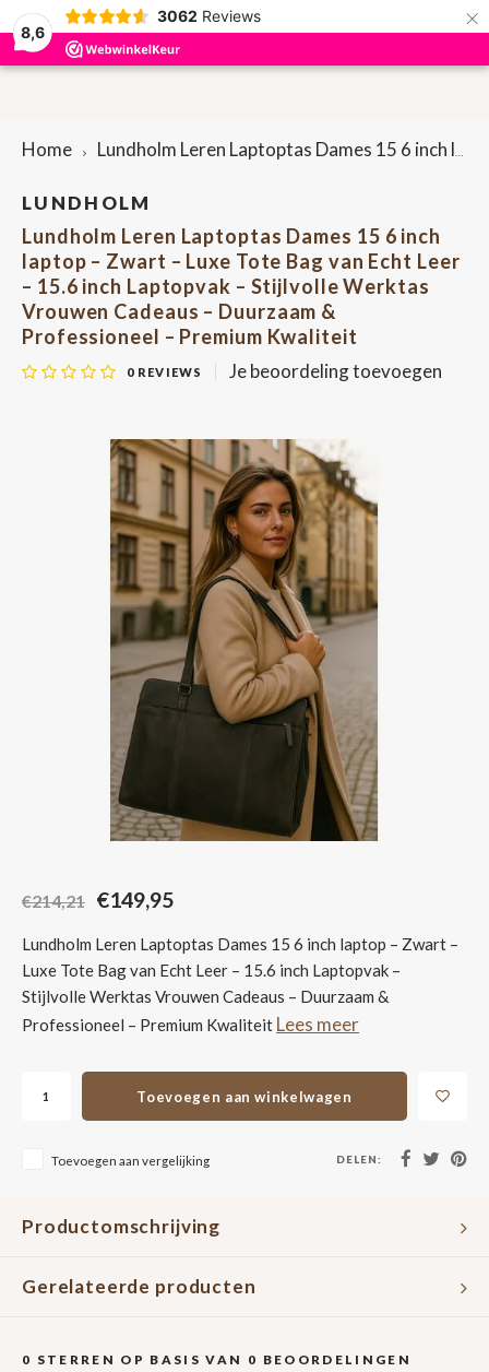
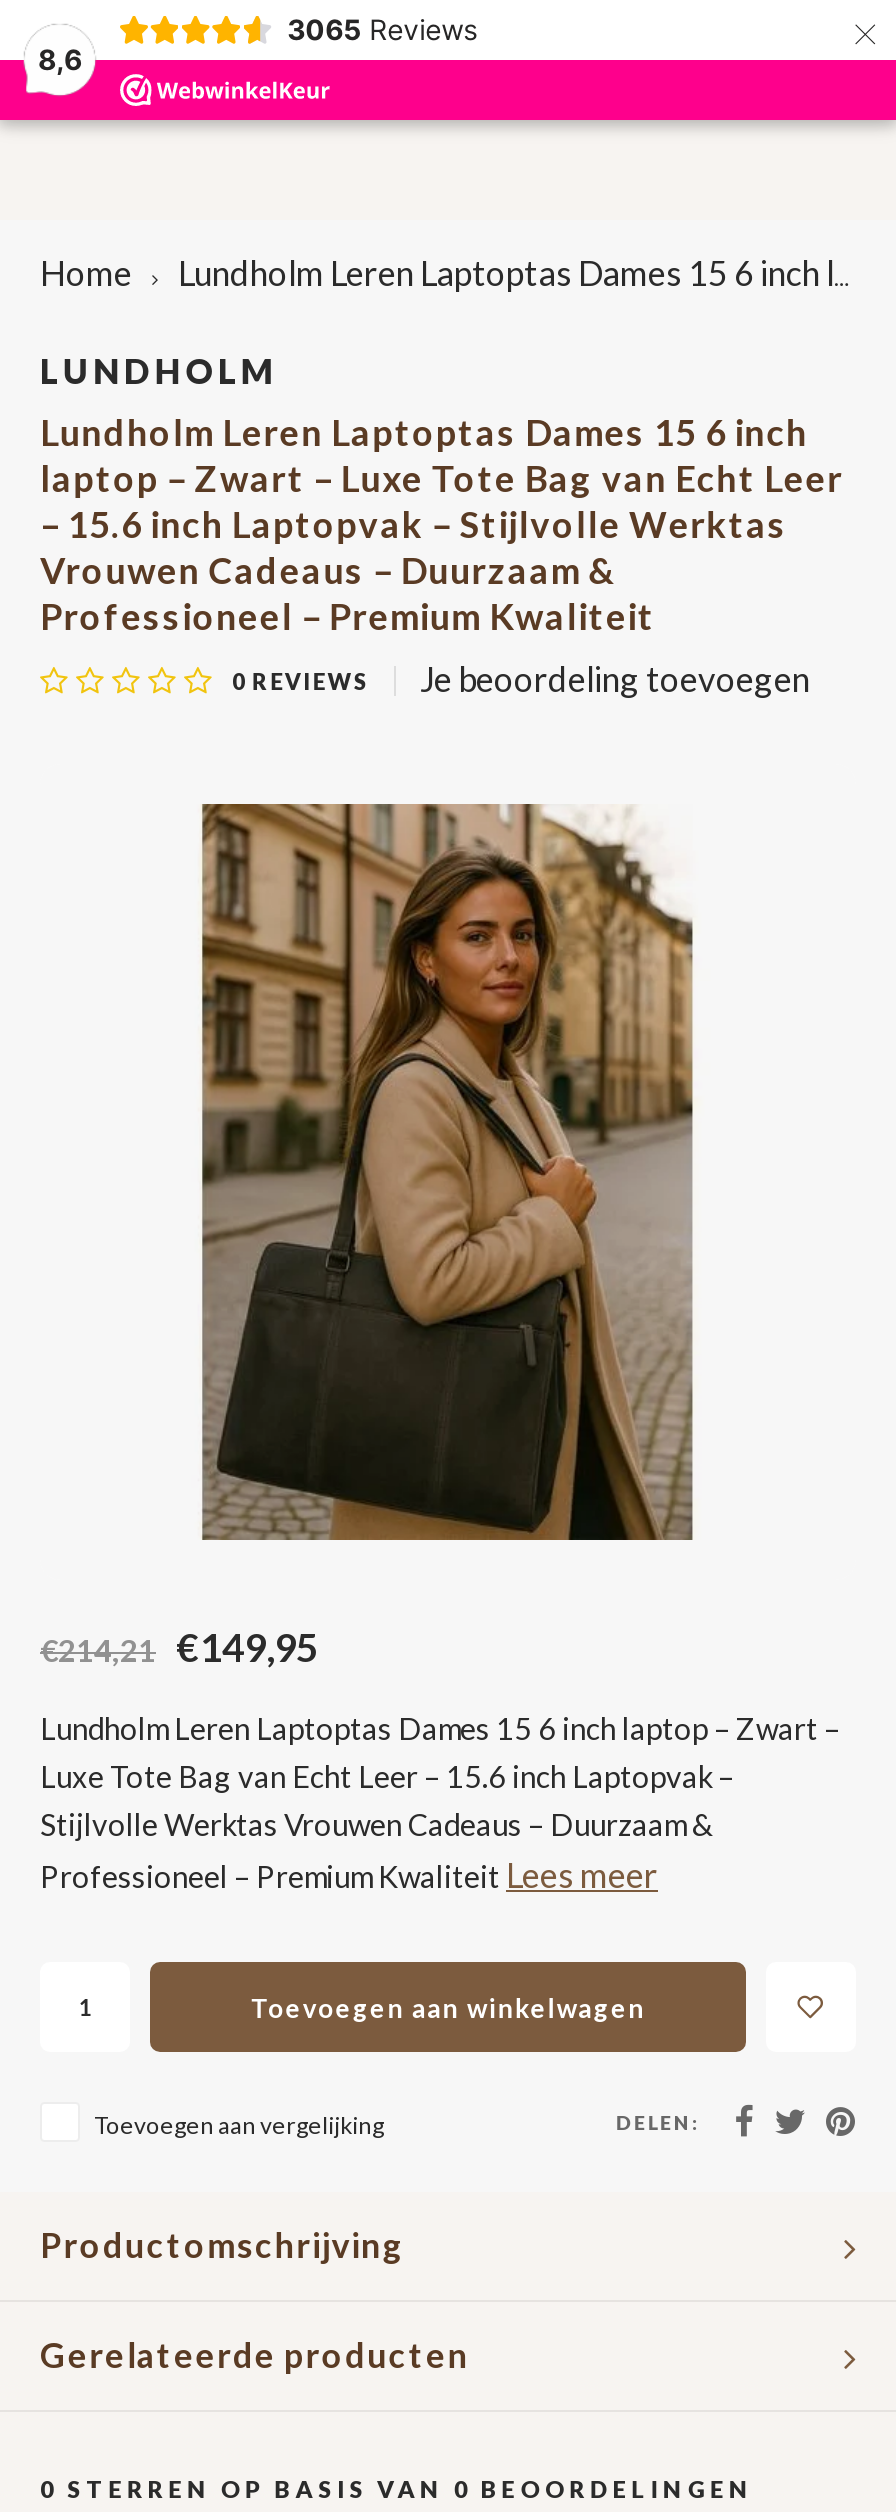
- 3062 Reviews
+ 3065 Reviews
